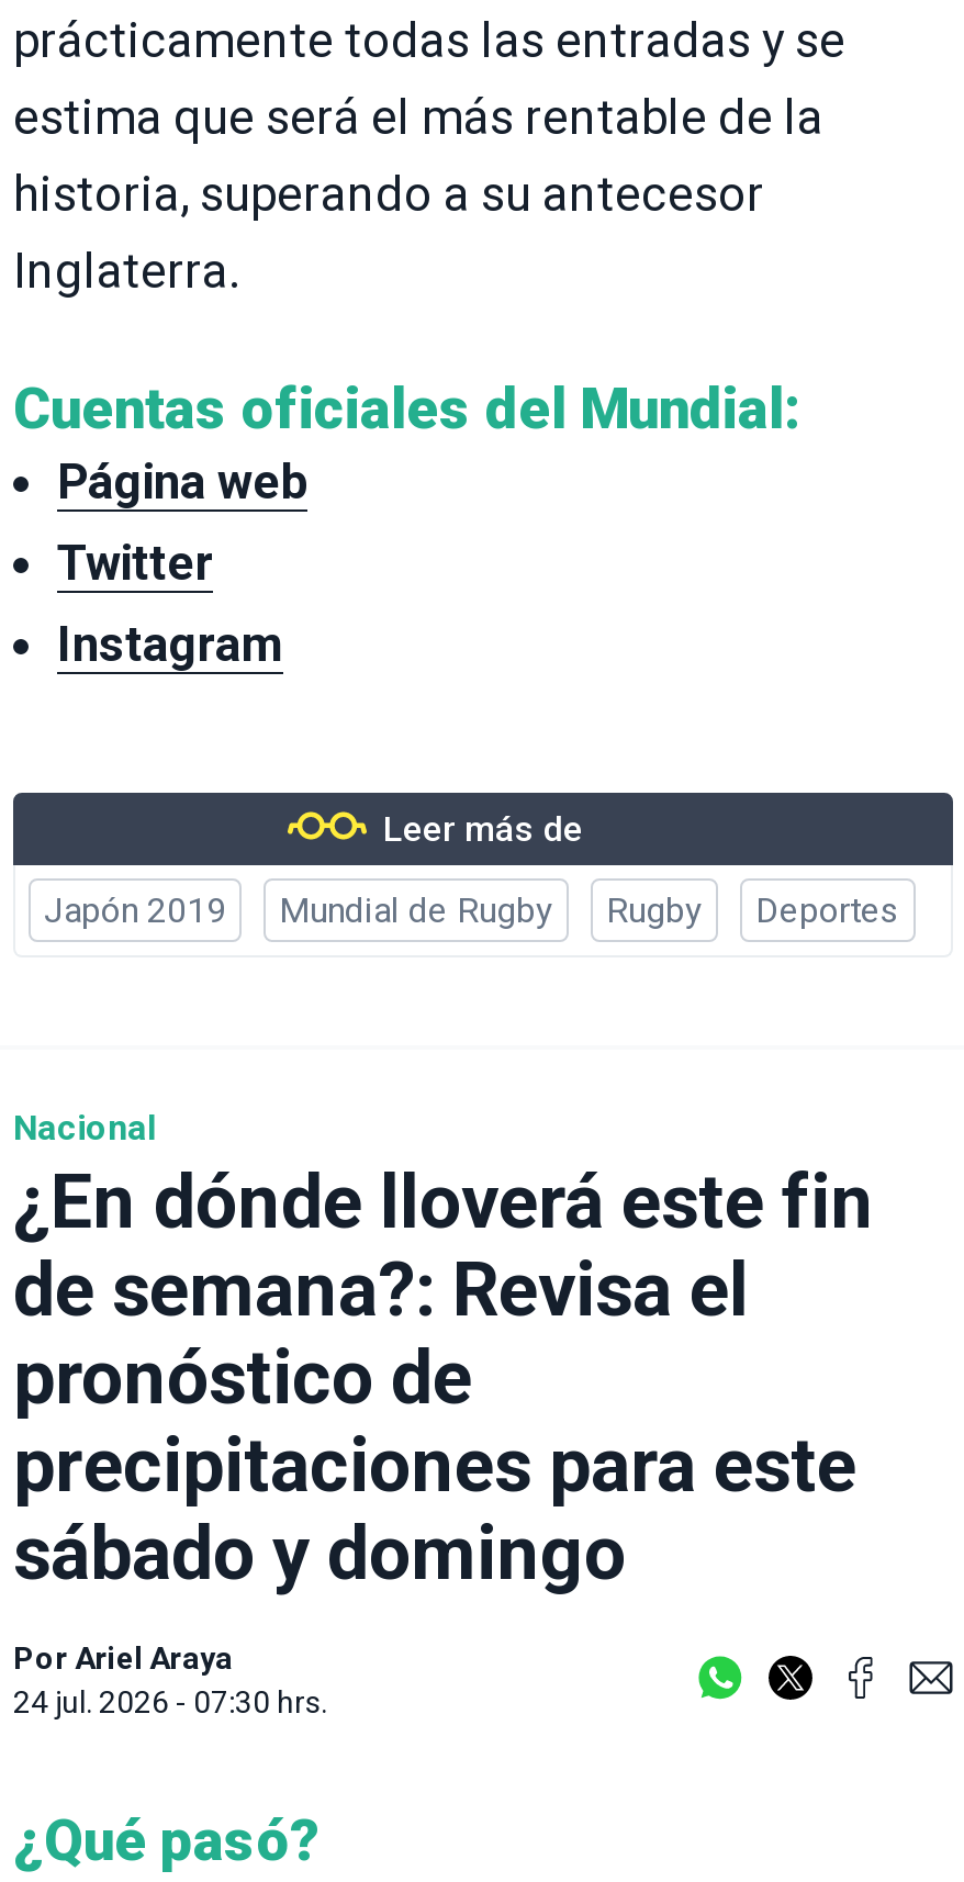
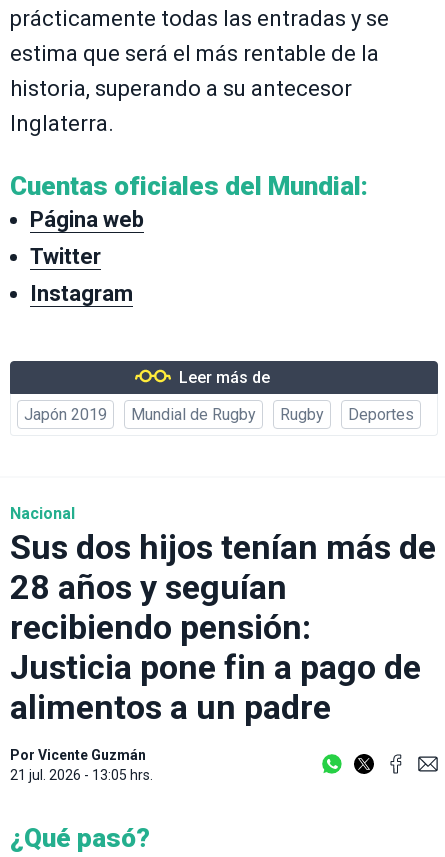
- ¿En dónde lloverá este fin
- de semana?: Revisa el
- pronóstico de
- precipitaciones para este
- sábado y domingo
+ Sus dos hijos tenían más de
+ 28 años y seguían
+ recibiendo pensión:
+ Justicia pone fin a pago de
+ alimentos a un padre

- Por Ariel Araya
- 24 jul. 2026 - 07:30 hrs.
+ Por Vicente Guzmán
+ 21 jul. 2026 - 13:05 hrs.
